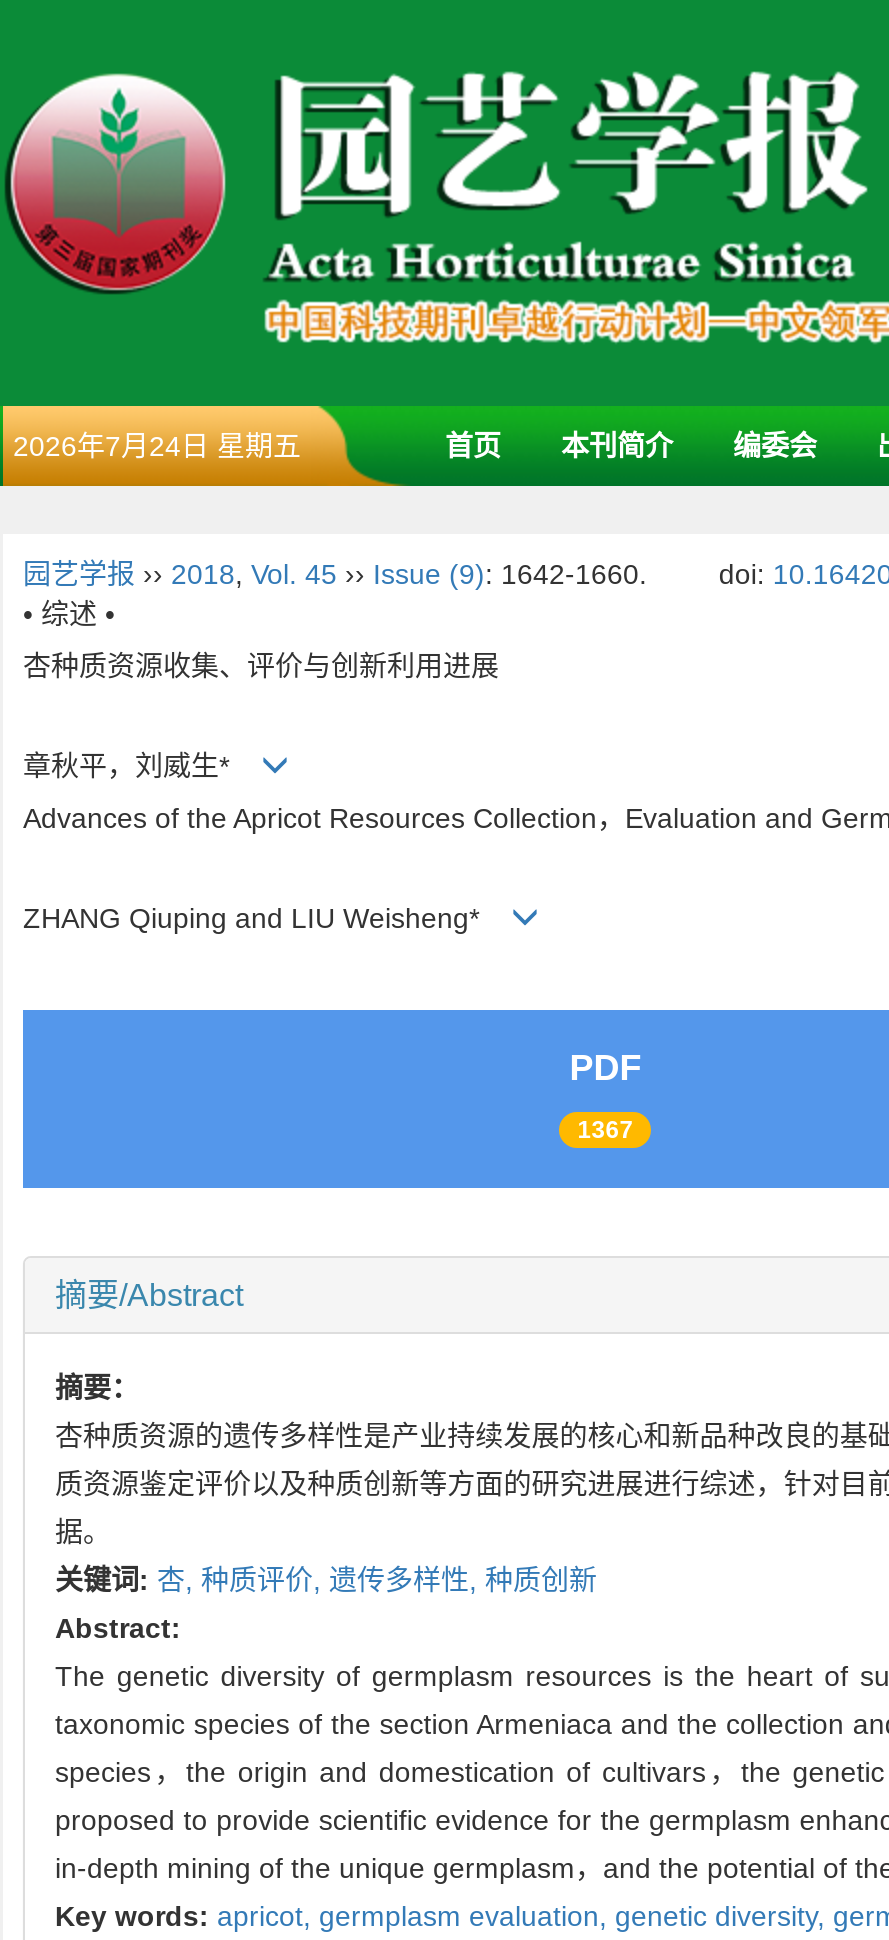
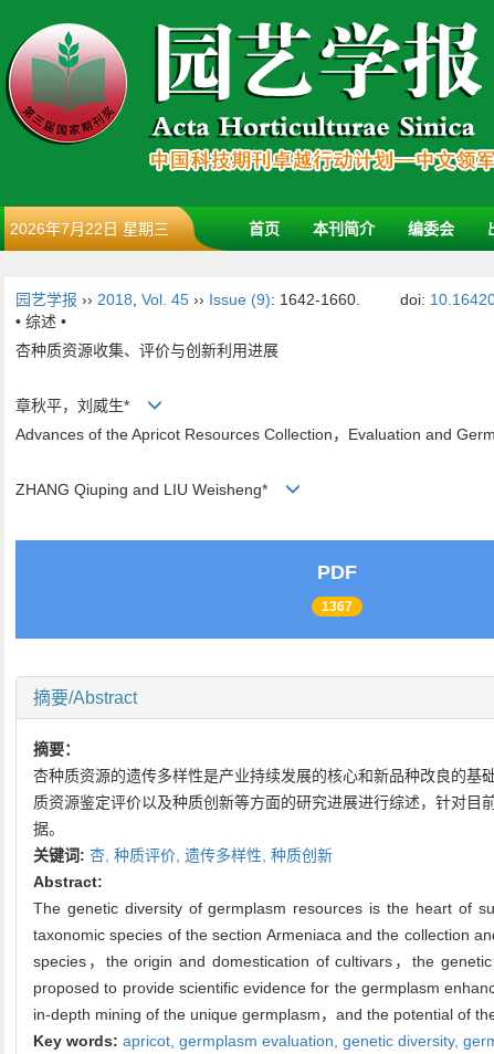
- 2026年7月24日 星期五
+ 2026年7月22日 星期三
